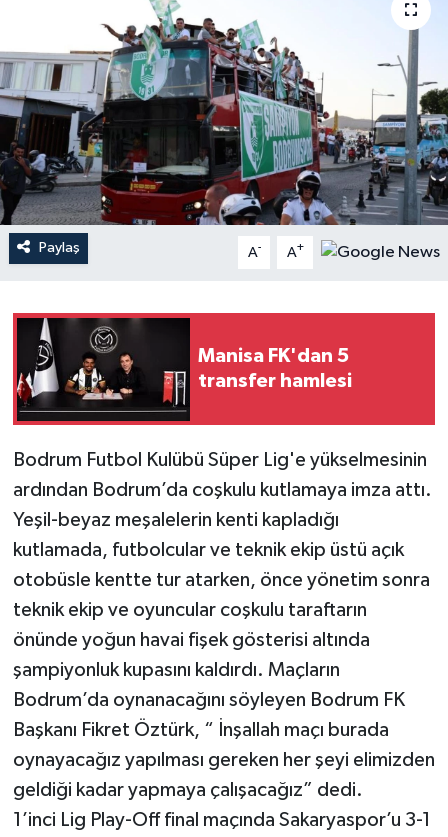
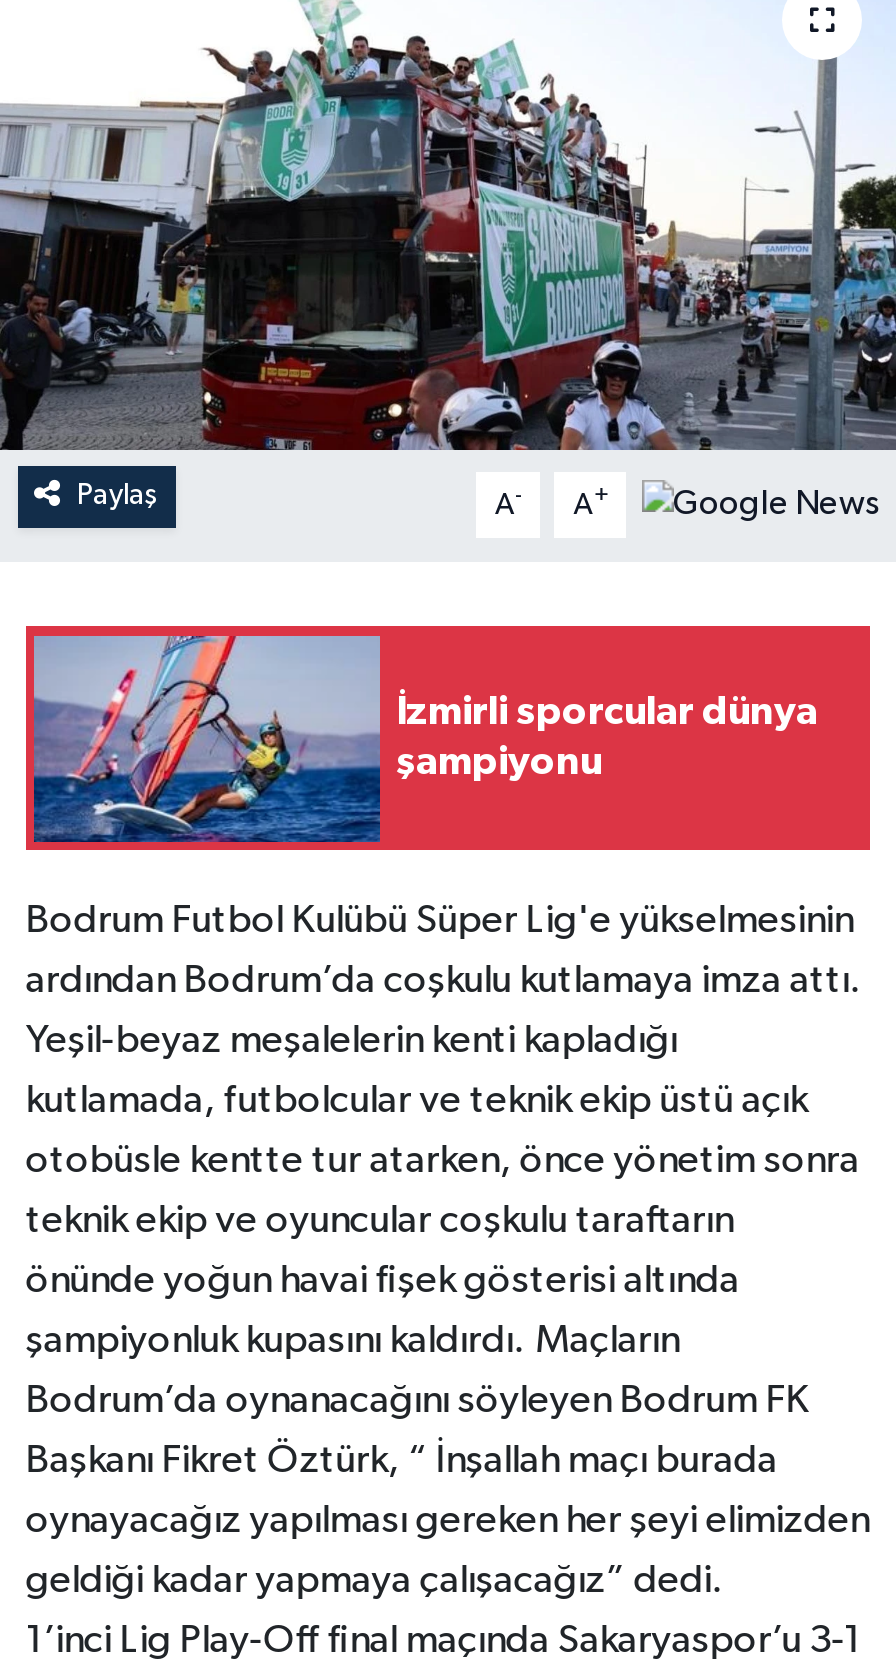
- [image]
- Manisa FK'dan 5
- transfer hamlesi
+ [image]
+ İzmirli sporcular dünya
+ şampiyonu
